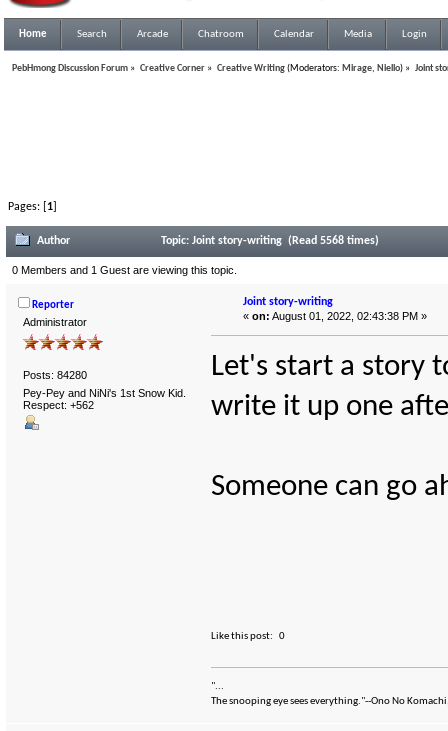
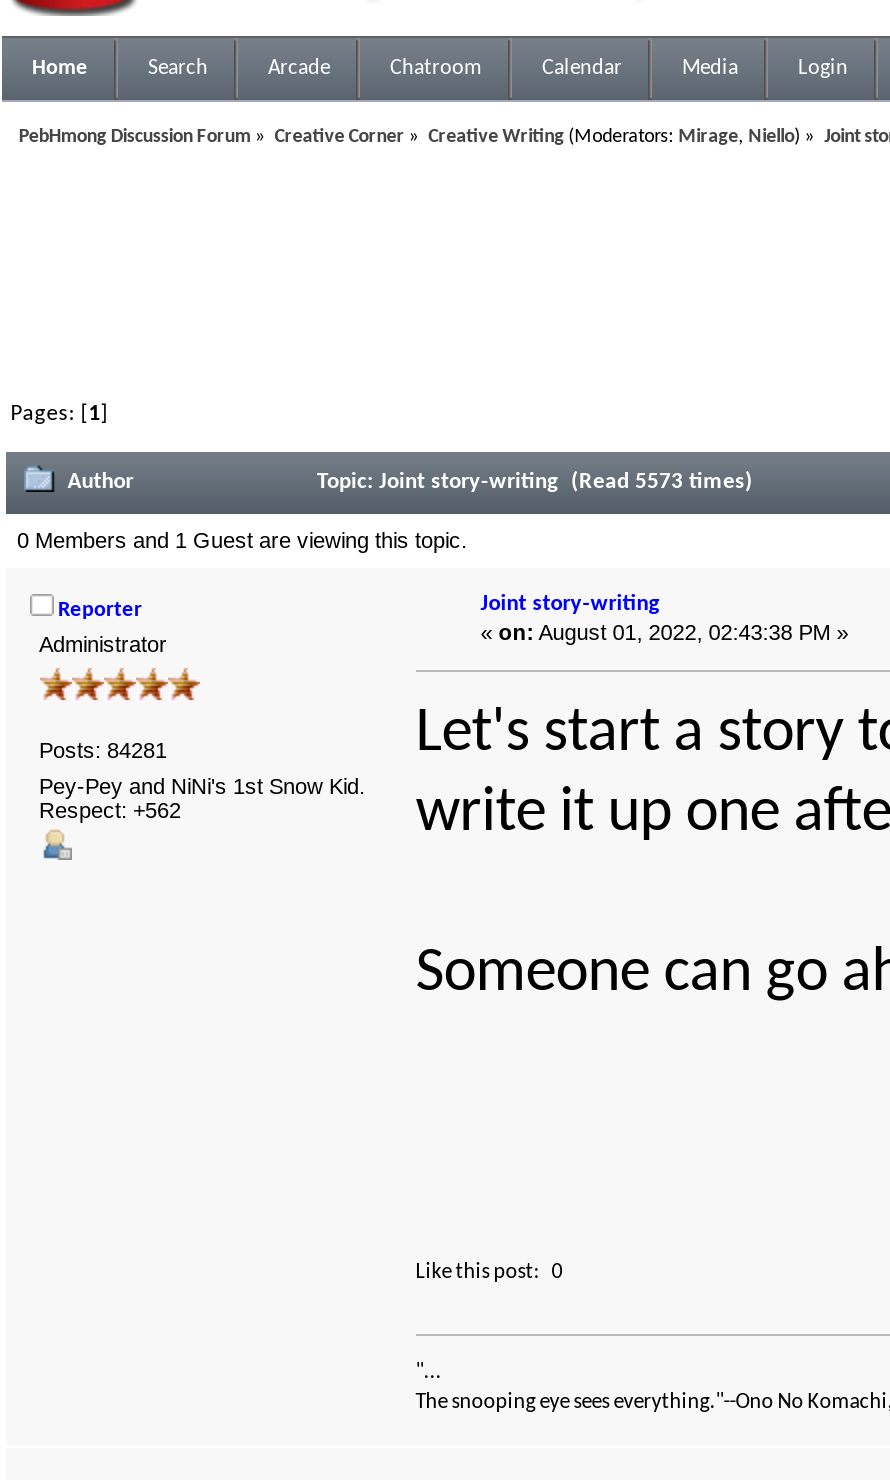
- Topic: Joint story-writing (Read 5568 times)
+ Topic: Joint story-writing (Read 5573 times)

- Posts: 84280
+ Posts: 84281
